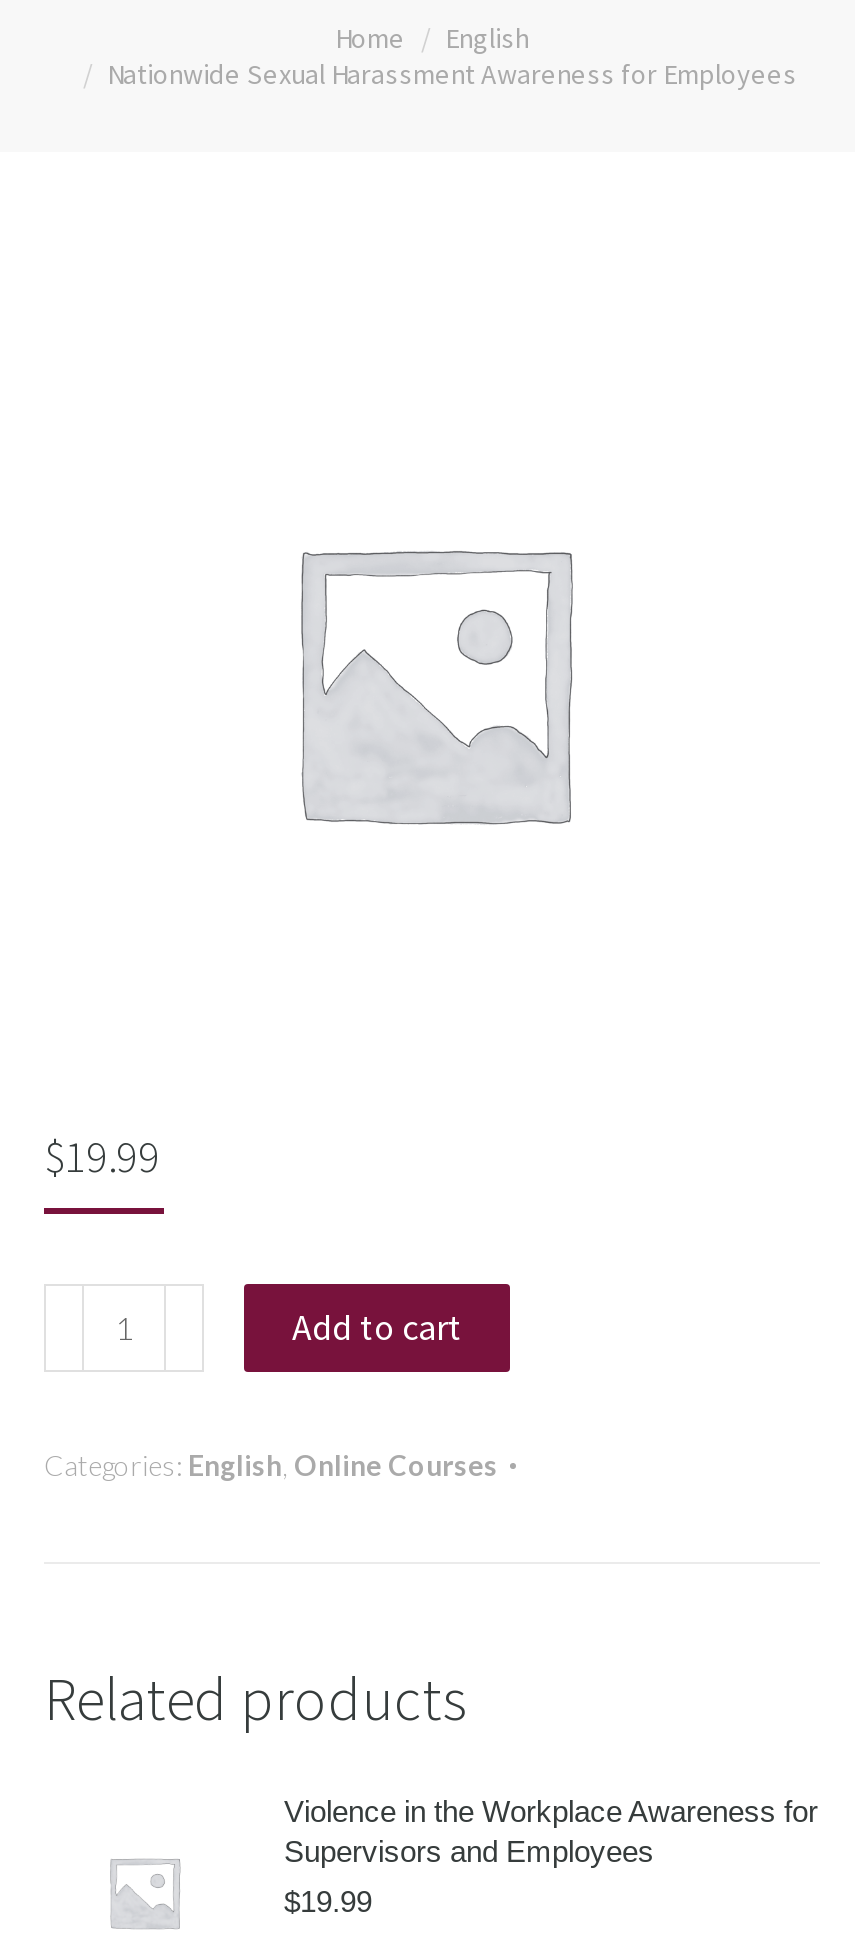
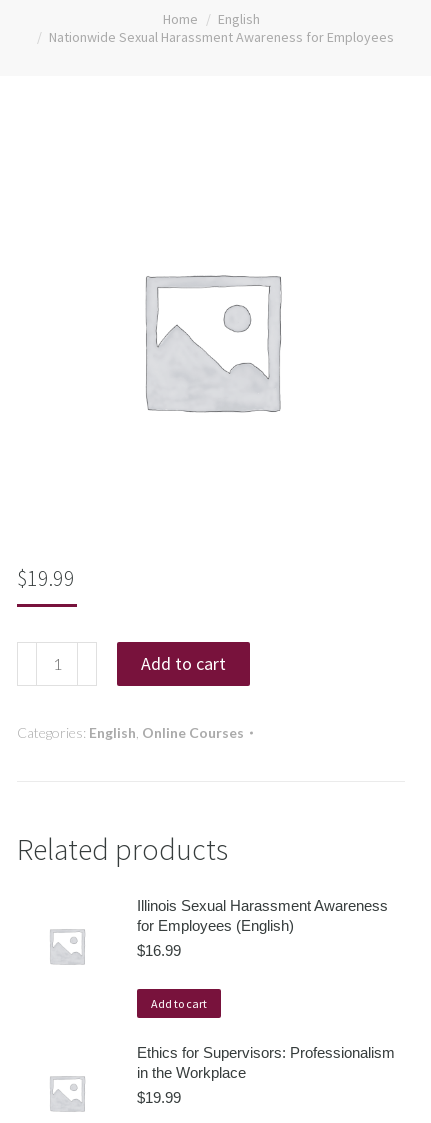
- Violence in the Workplace Awareness for
- Supervisors and Employees
+ Illinois Sexual Harassment Awareness
+ for Employees (English)
+ $16.99
+ Add to cart
+ Ethics for Supervisors: Professionalism
+ in the Workplace
